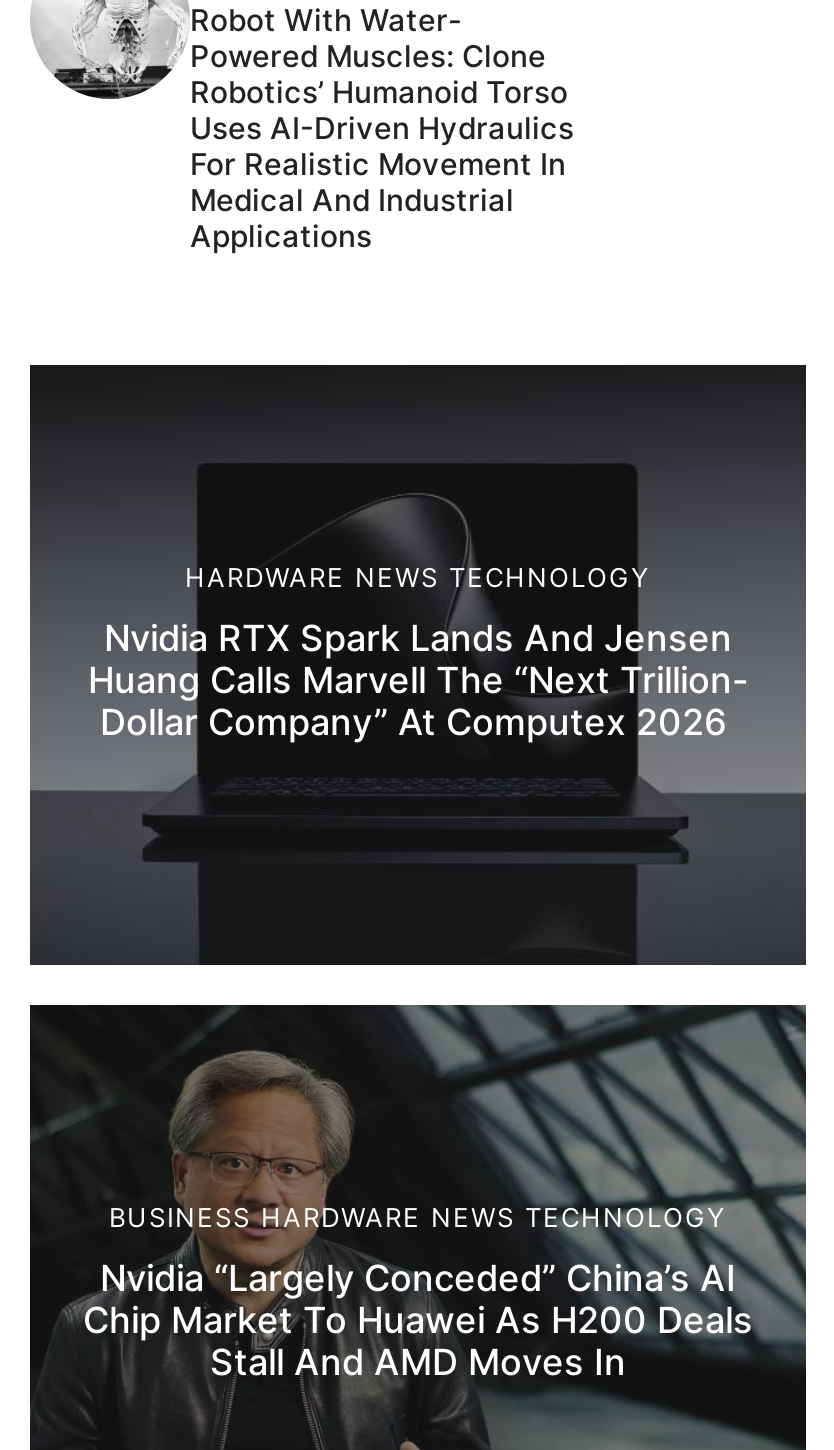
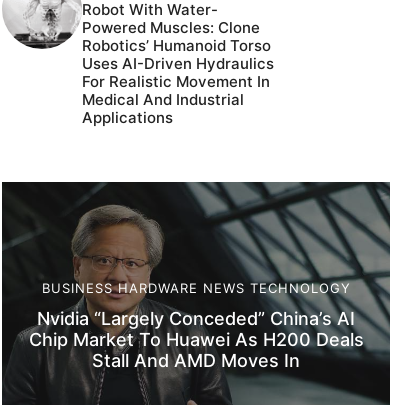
- [image]
- HARDWARE NEWS TECHNOLOGY
- Nvidia RTX Spark Lands And Jensen
- Huang Calls Marvell The “Next Trillion-
- Dollar Company” At Computex 2026
